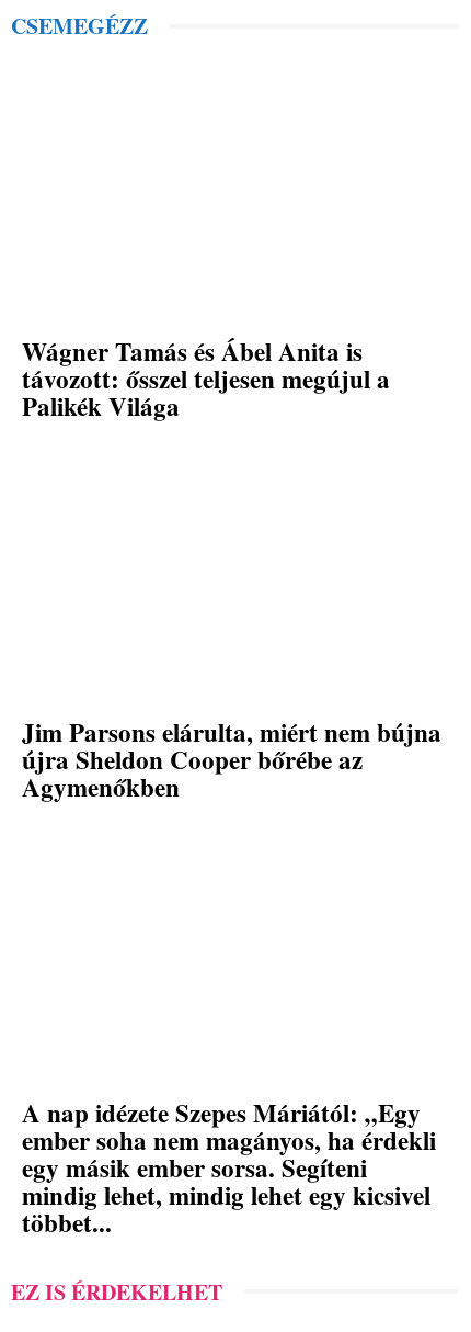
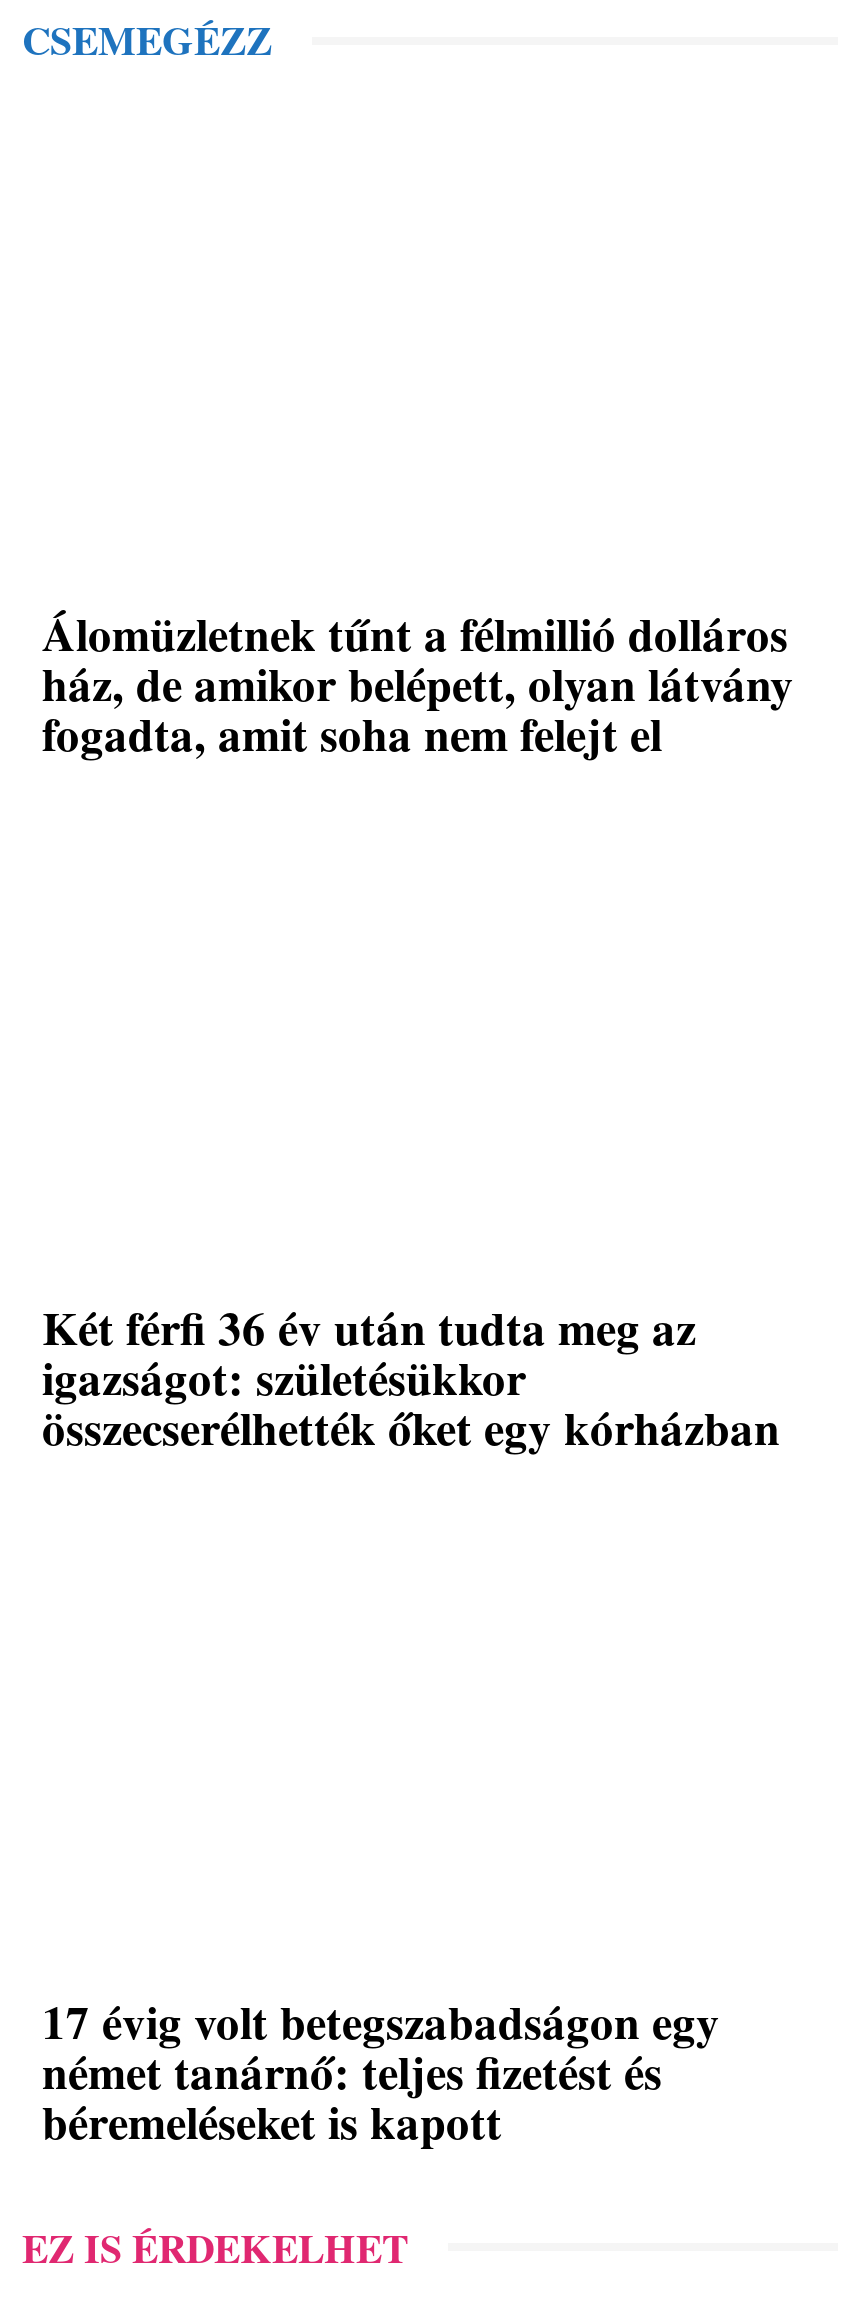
- Wágner Tamás és Ábel Anita is
- távozott: ősszel teljesen megújul a
- Palikék Világa
+ Álomüzletnek tűnt a félmillió dolláros
+ ház, de amikor belépett, olyan látvány
+ fogadta, amit soha nem felejt el

- Jim Parsons elárulta, miért nem bújna
- újra Sheldon Cooper bőrébe az
- Agymenőkben
+ Két férfi 36 év után tudta meg az
+ igazságot: születésükkor
+ összecserélhették őket egy kórházban

- A nap idézete Szepes Máriától: „Egy
- ember soha nem magányos, ha érdekli
- egy másik ember sorsa. Segíteni
- mindig lehet, mindig lehet egy kicsivel
- többet...
+ 17 évig volt betegszabadságon egy
+ német tanárnő: teljes fizetést és
+ béremeléseket is kapott
